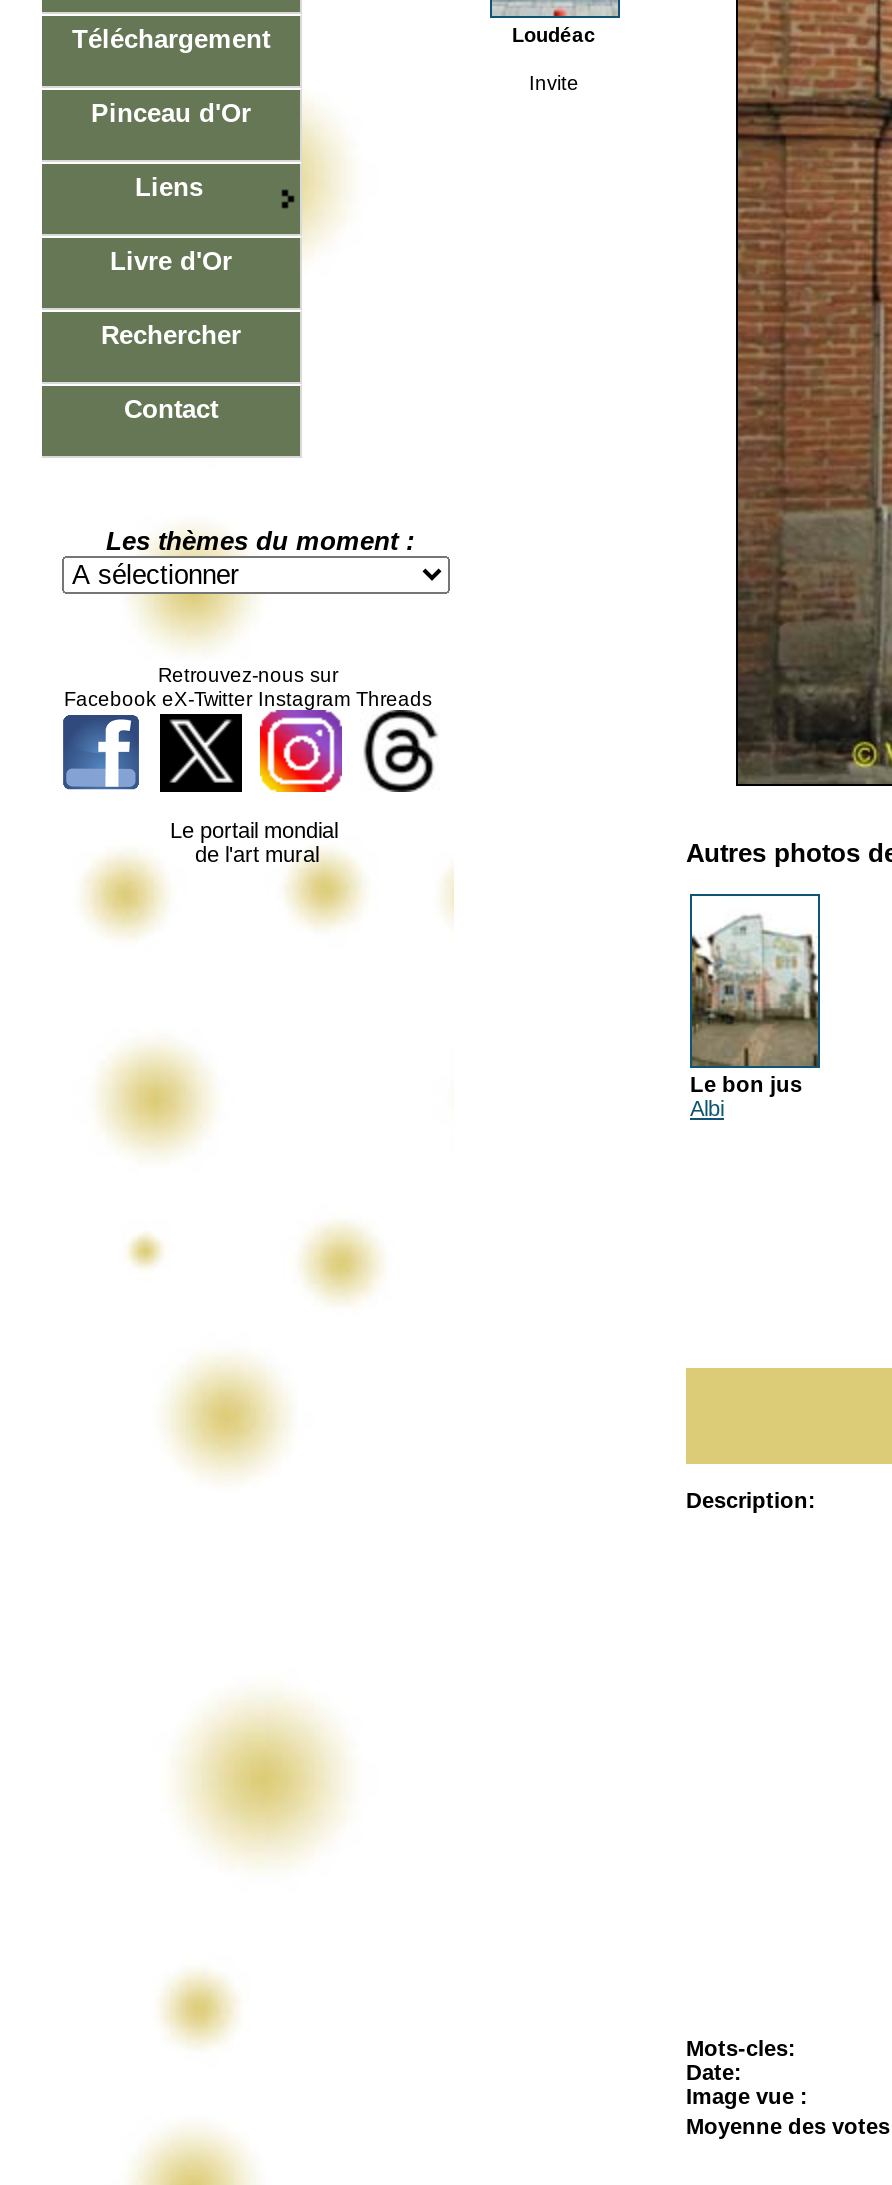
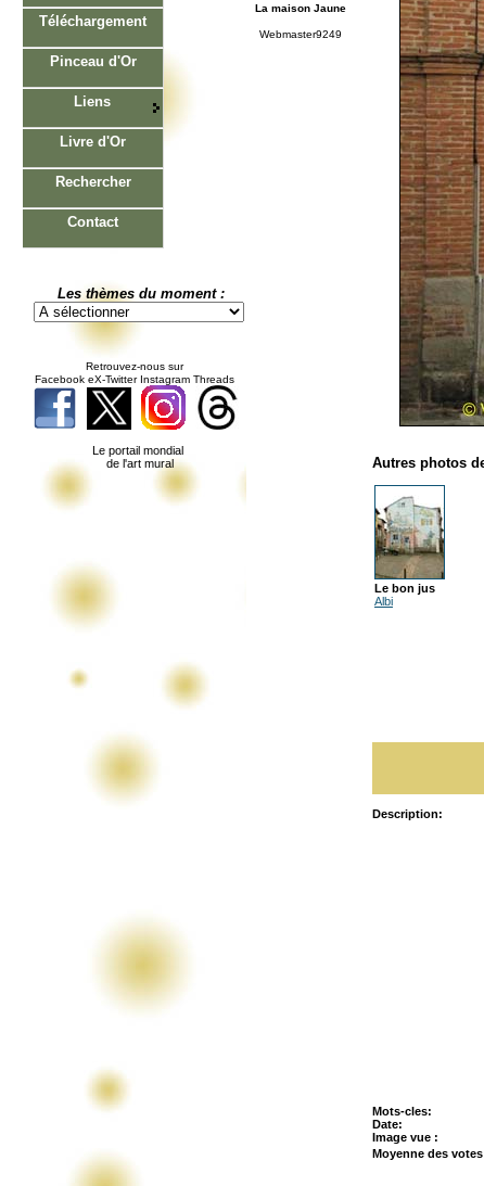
- Loudéac
+ La maison Jaune

- Invite
+ Webmaster9249
